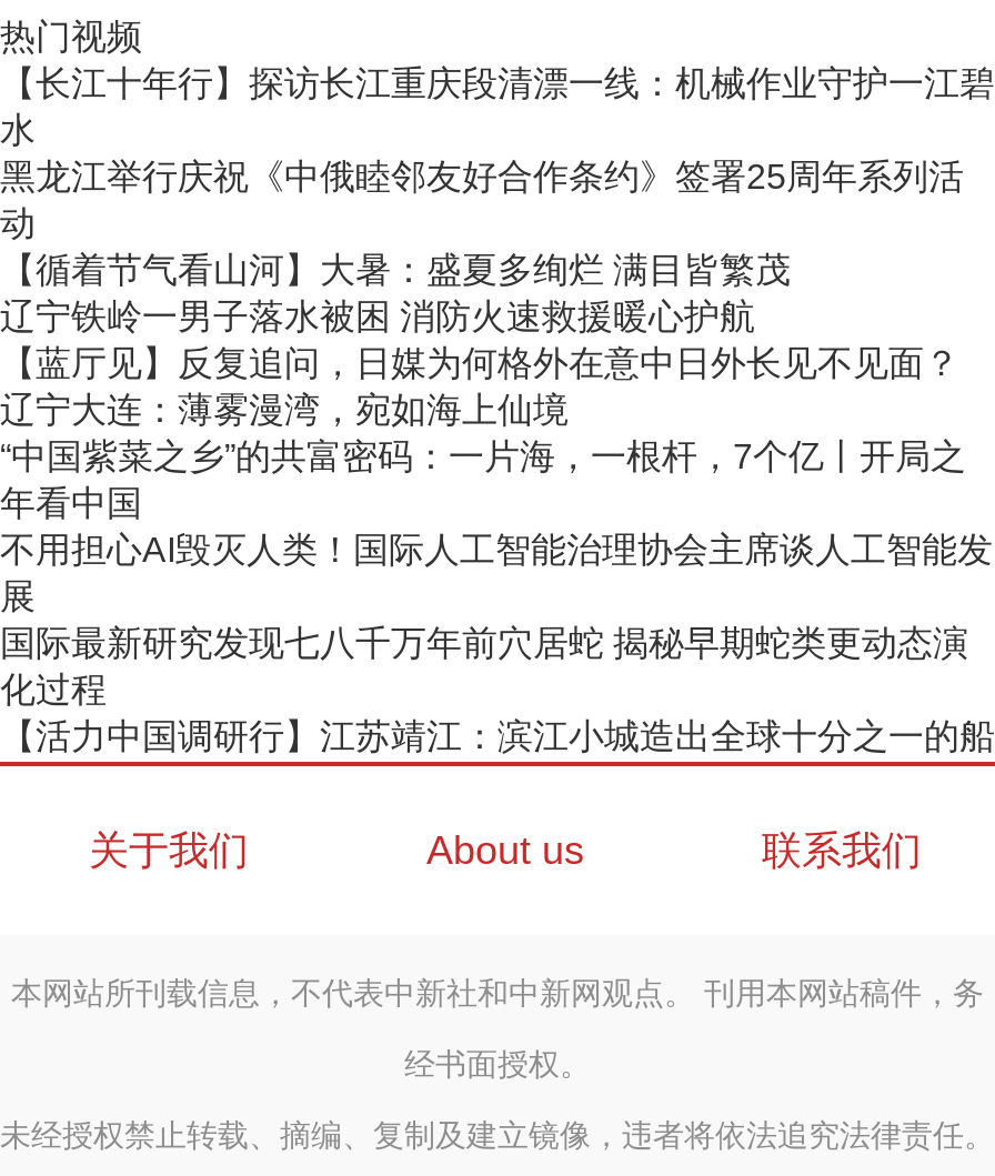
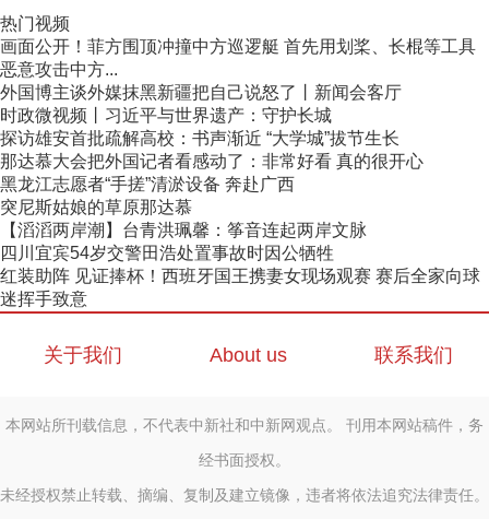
- 【长江十年行】探访长江重庆段清漂一线：机械作业守护一江碧
- 水
- 黑龙江举行庆祝《中俄睦邻友好合作条约》签署25周年系列活
- 动
- 【循着节气看山河】大暑：盛夏多绚烂 满目皆繁茂
- 辽宁铁岭一男子落水被困 消防火速救援暖心护航
- 【蓝厅见】反复追问，日媒为何格外在意中日外长见不见面？
- 辽宁大连：薄雾漫湾，宛如海上仙境
- “中国紫菜之乡”的共富密码：一片海，一根杆，7个亿丨开局之
- 年看中国
- 不用担心AI毁灭人类！国际人工智能治理协会主席谈人工智能发
- 展
- 国际最新研究发现七八千万年前穴居蛇 揭秘早期蛇类更动态演
- 化过程
- 【活力中国调研行】江苏靖江：滨江小城造出全球十分之一的船
+ 画面公开！菲方围顶冲撞中方巡逻艇 首先用划桨、长棍等工具
+ 恶意攻击中方...
+ 外国博主谈外媒抹黑新疆把自己说怒了丨新闻会客厅
+ 时政微视频丨习近平与世界遗产：守护长城
+ 探访雄安首批疏解高校：书声渐近 “大学城”拔节生长
+ 那达慕大会把外国记者看感动了：非常好看 真的很开心
+ 黑龙江志愿者“手搓”清淤设备 奔赴广西
+ 突尼斯姑娘的草原那达慕
+ 【滔滔两岸潮】台青洪珮馨：筝音连起两岸文脉
+ 四川宜宾54岁交警田浩处置事故时因公牺牲
+ 红装助阵 见证捧杯！西班牙国王携妻女现场观赛 赛后全家向球
+ 迷挥手致意
